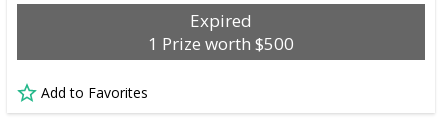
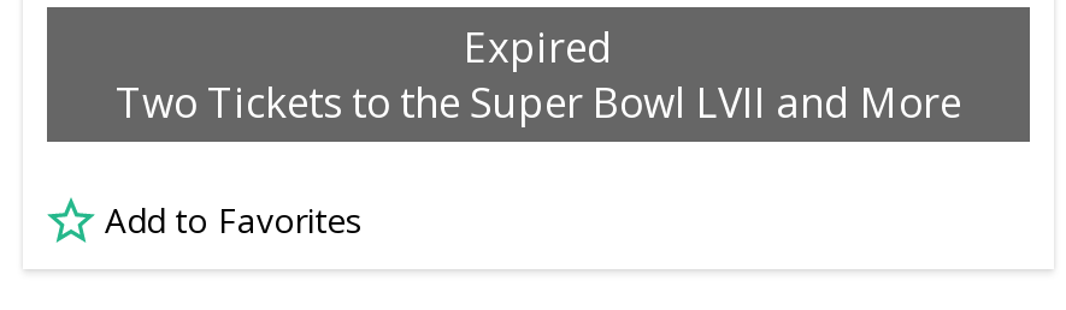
- 1 Prize worth $500
+ Two Tickets to the Super Bowl LVII and More
